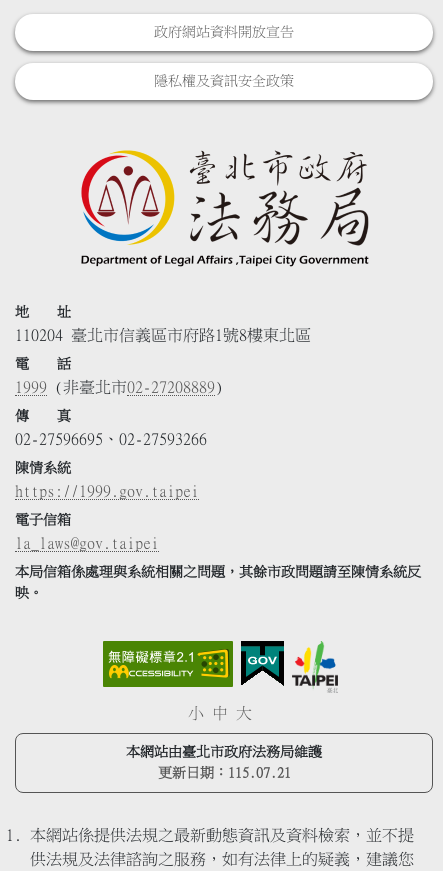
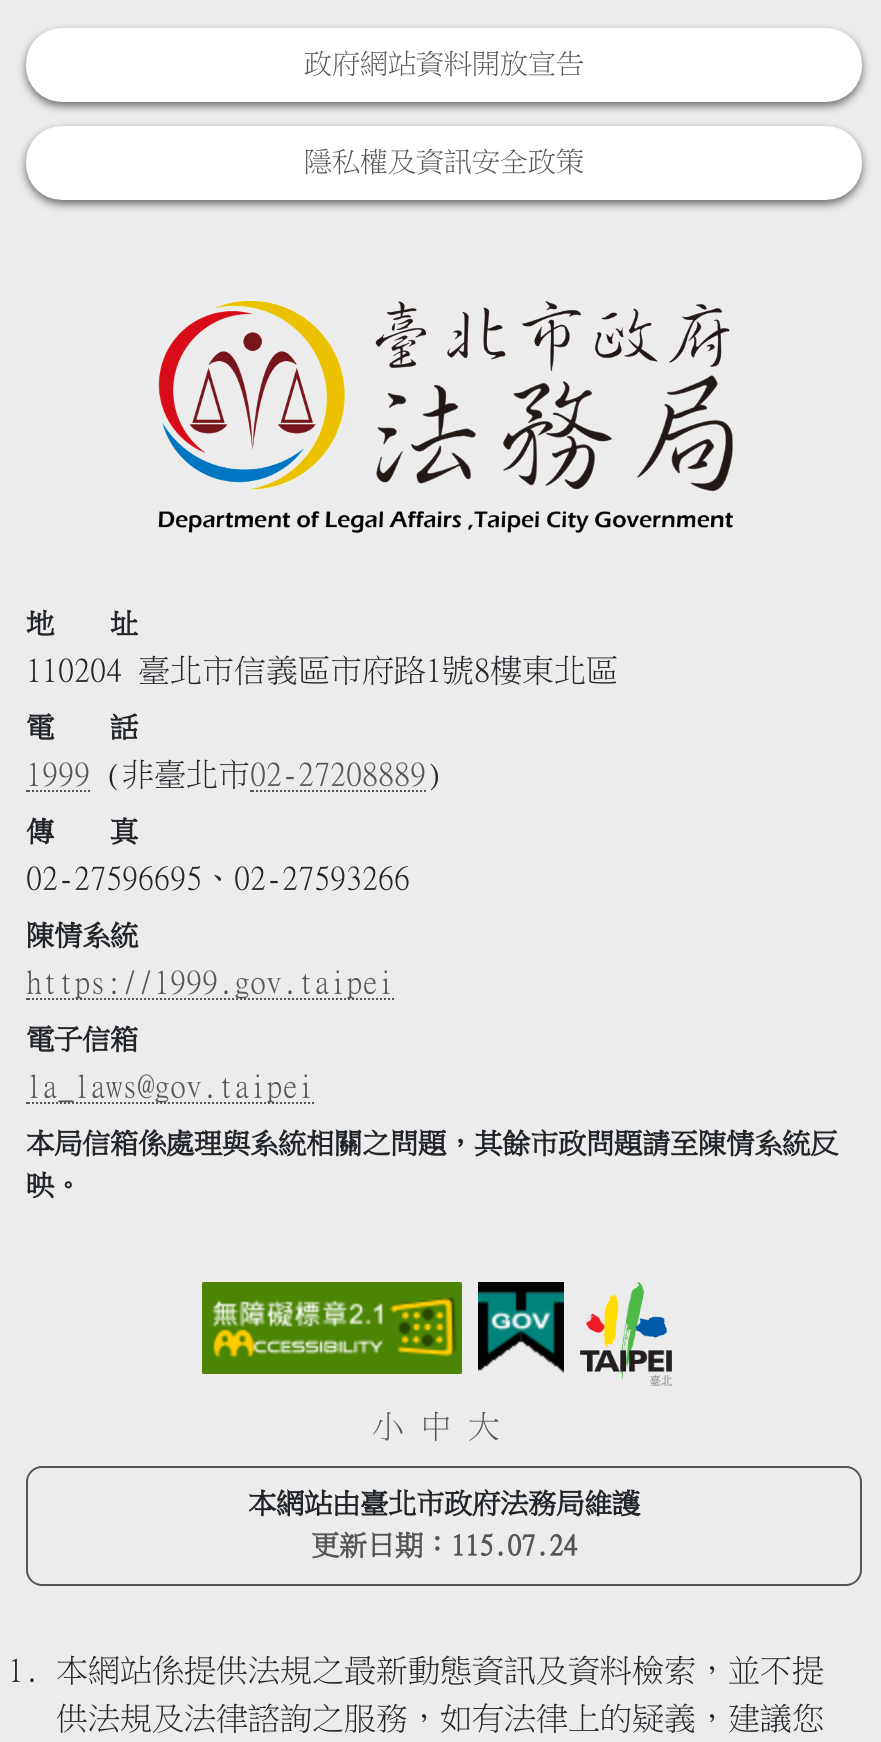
- 更新日期：115.07.21
+ 更新日期：115.07.24
